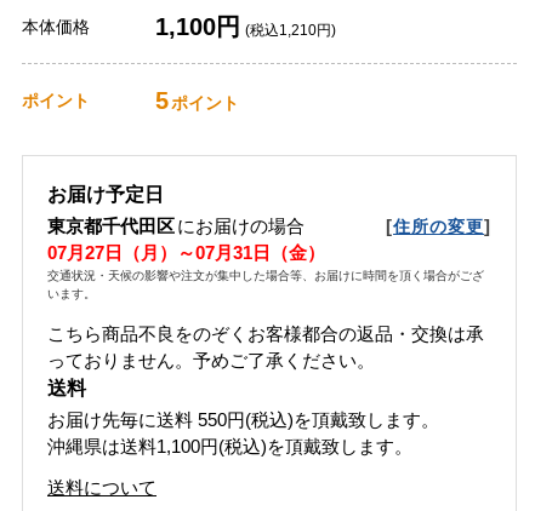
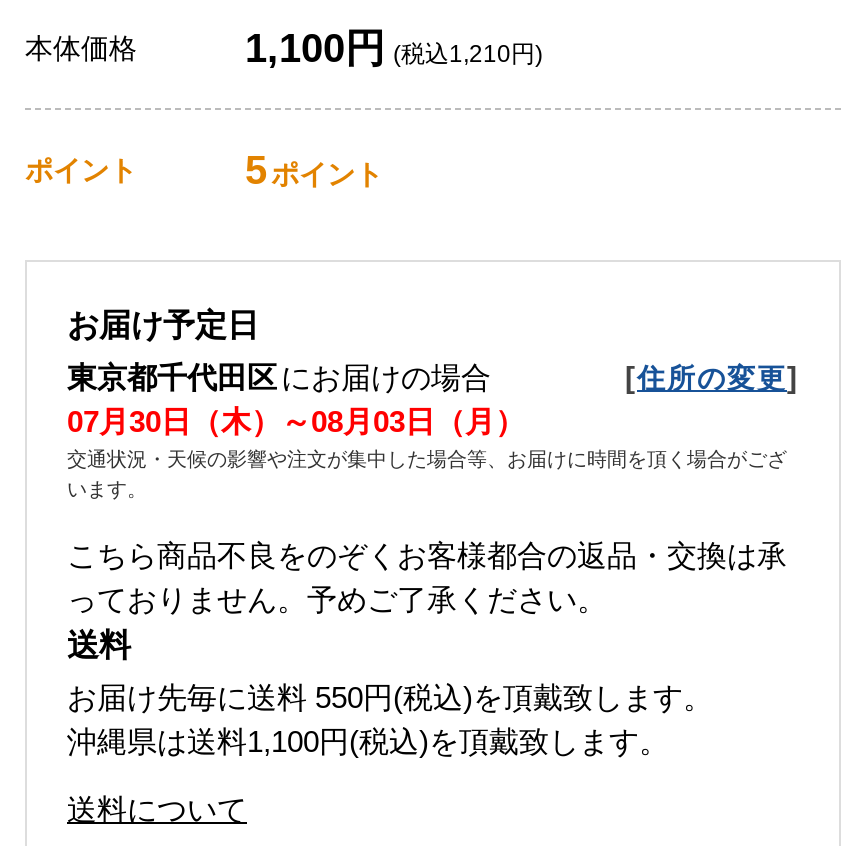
- 07月27日（月）～07月31日（金）
+ 07月30日（木）～08月03日（月）
